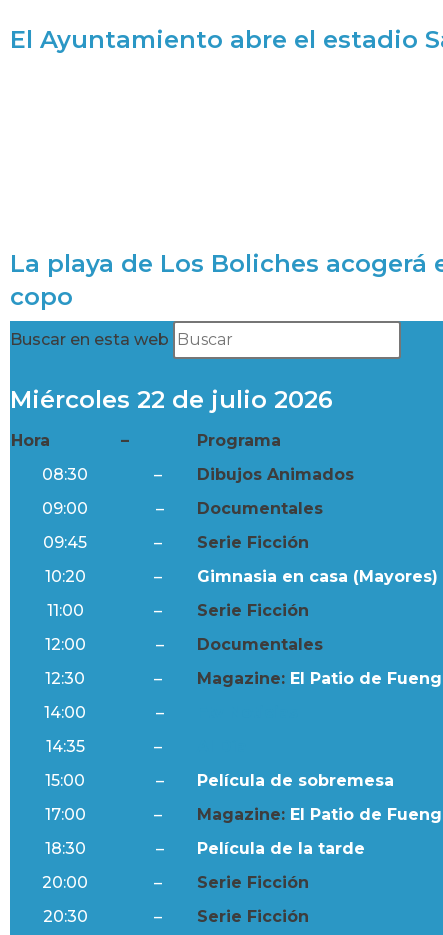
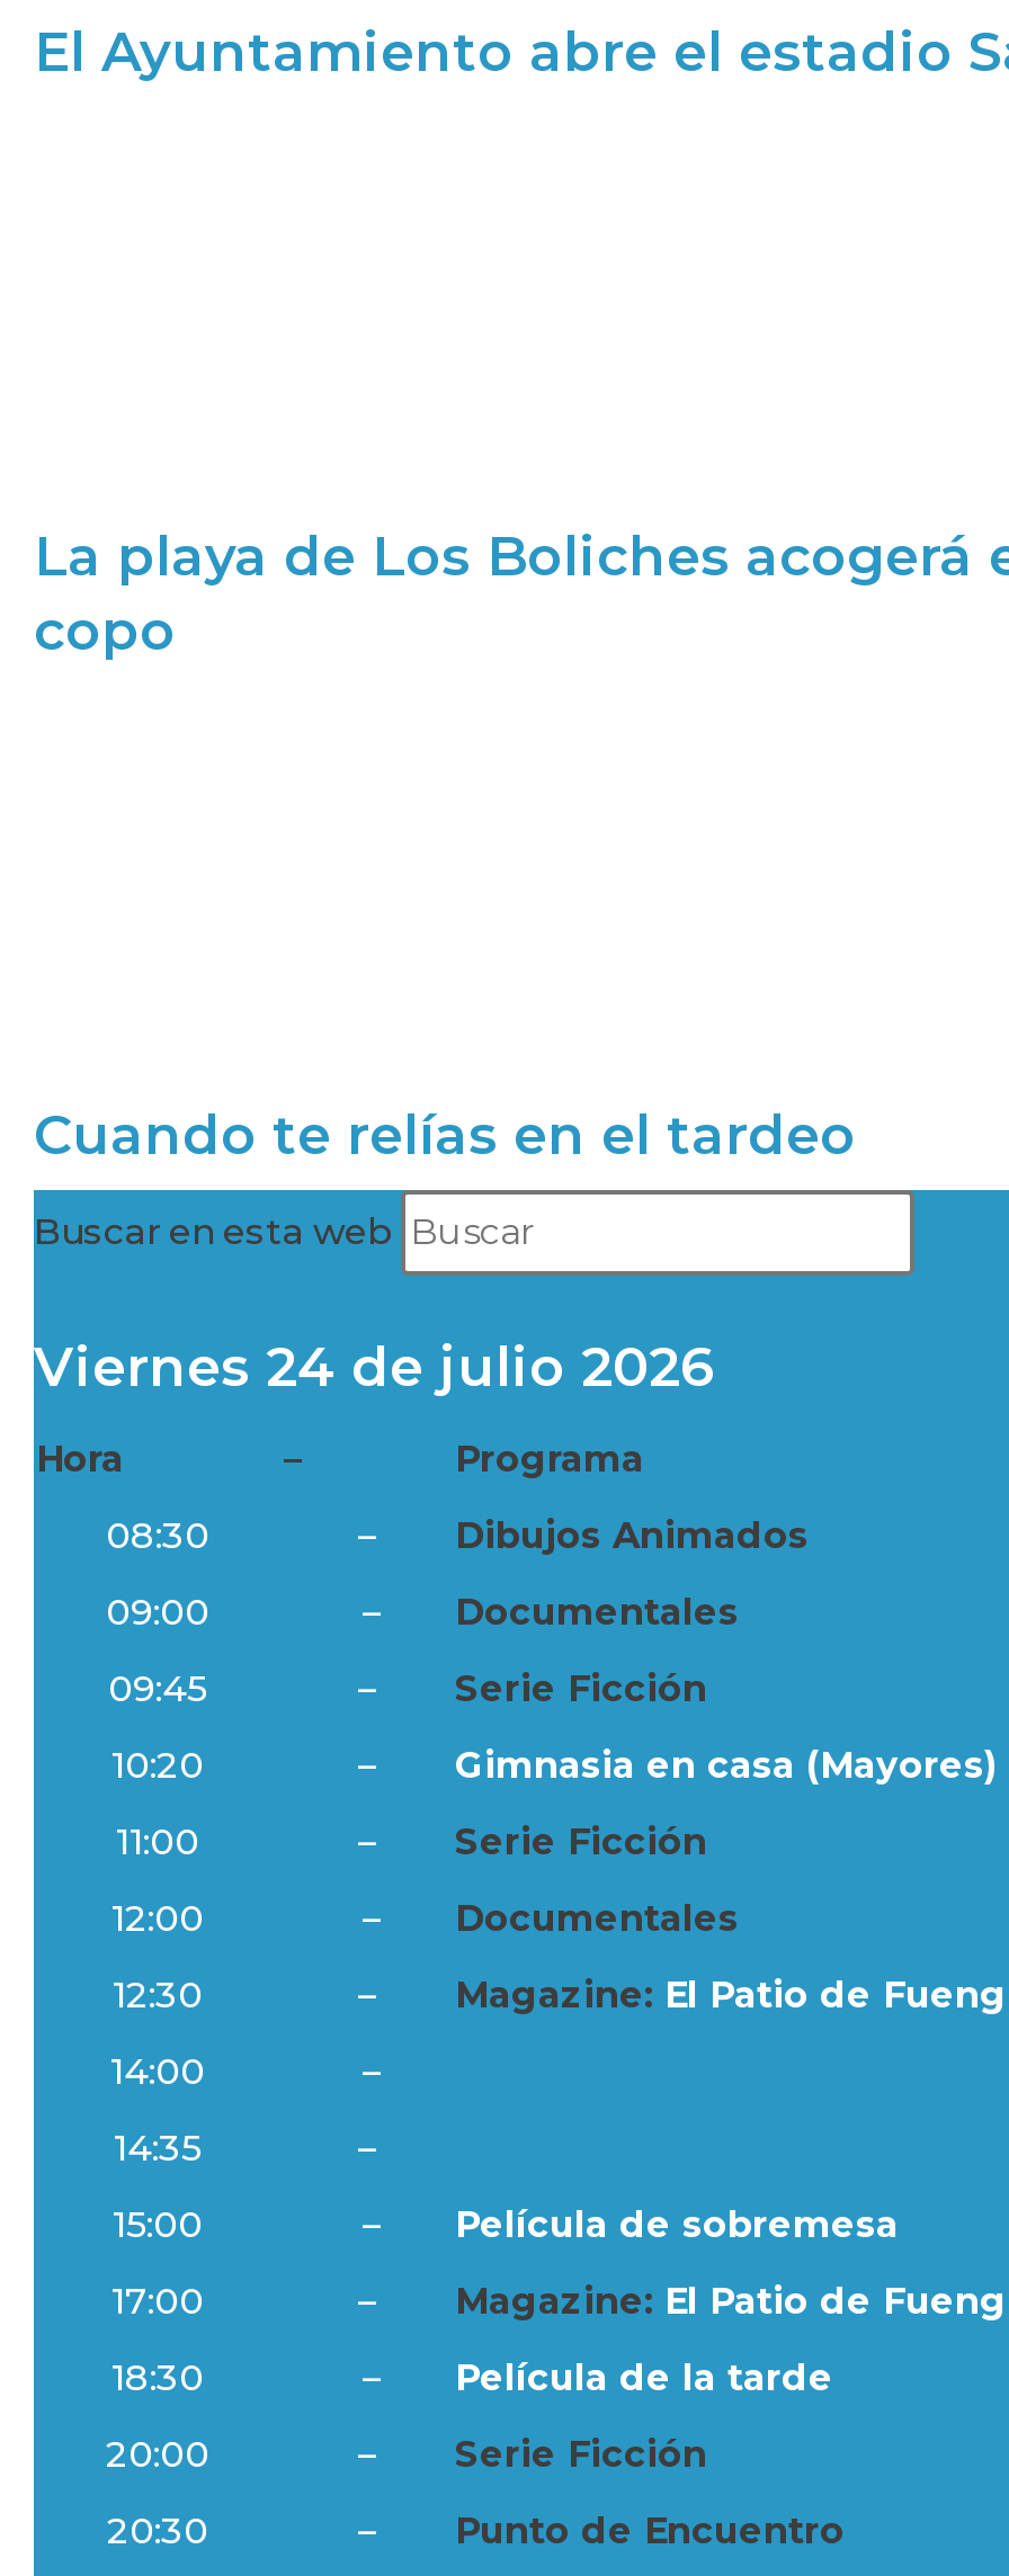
+ Cuando te relías en el tardeo

- Miércoles 22 de julio 2026
+ Viernes 24 de julio 2026

- Serie Ficción
+ Punto de Encuentro
